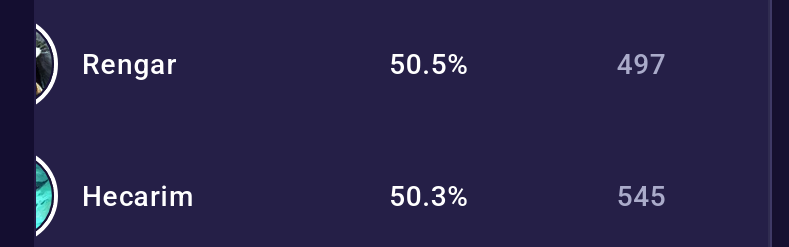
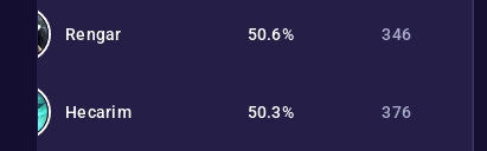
- 50.5%
+ 50.6%

- 497
+ 346

- 545
+ 376
